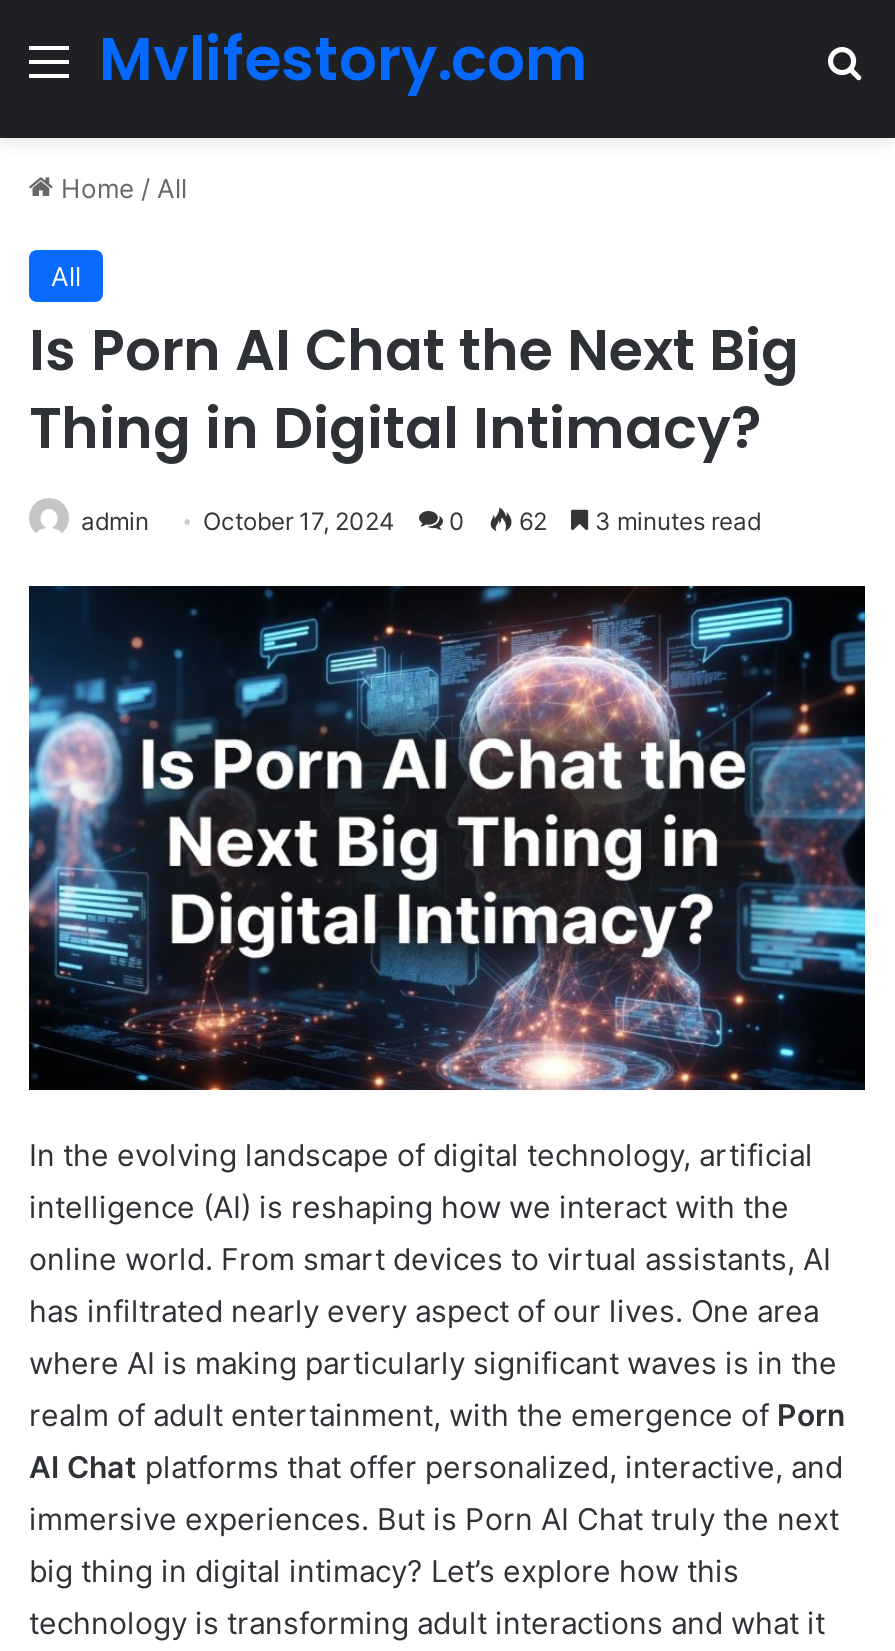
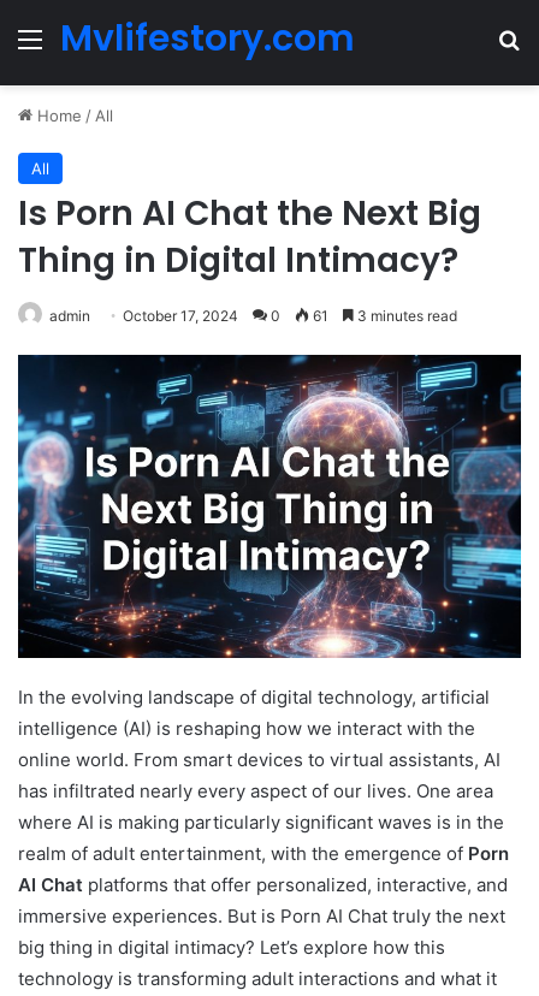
- admin October 17, 2024 0 62 3 minutes read
+ admin October 17, 2024 0 61 3 minutes read
